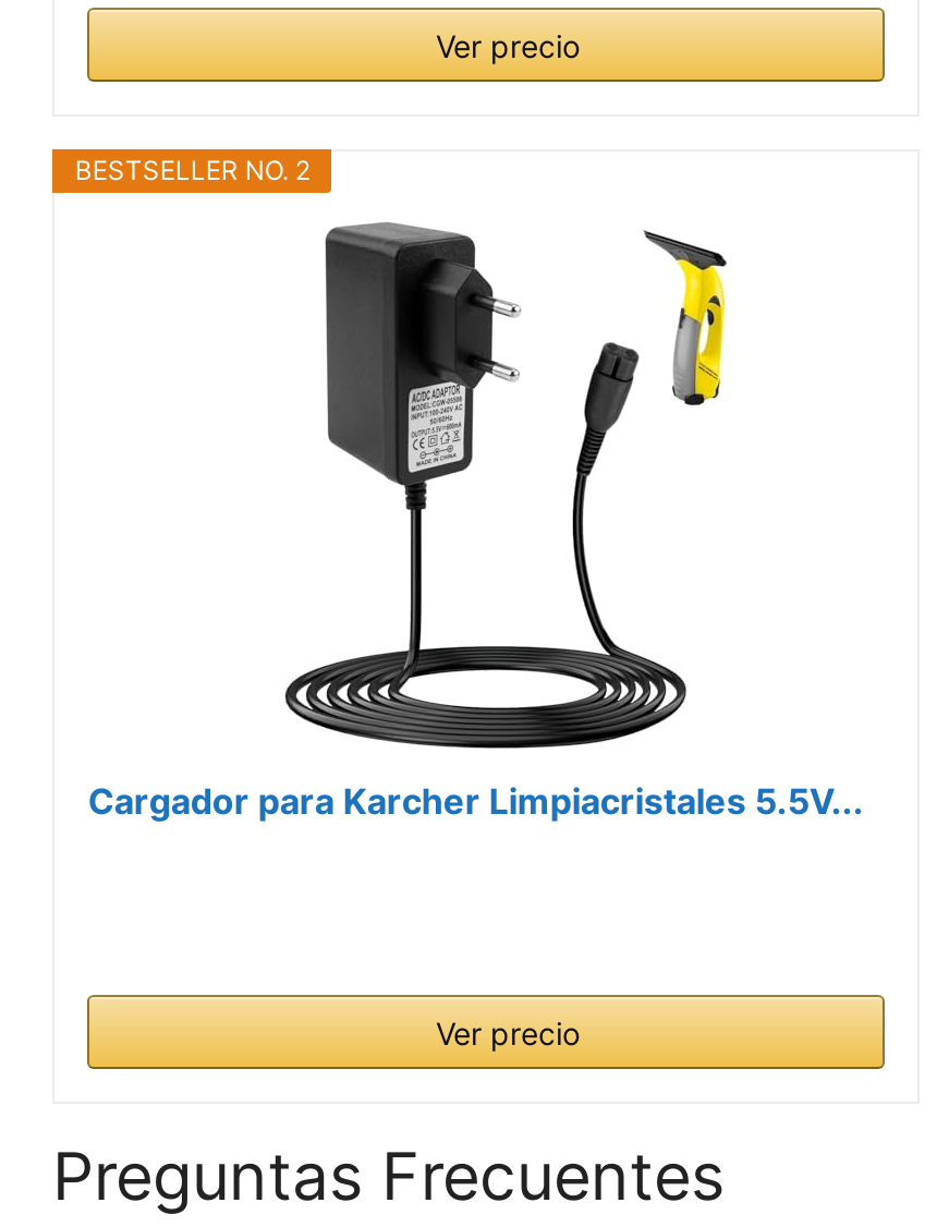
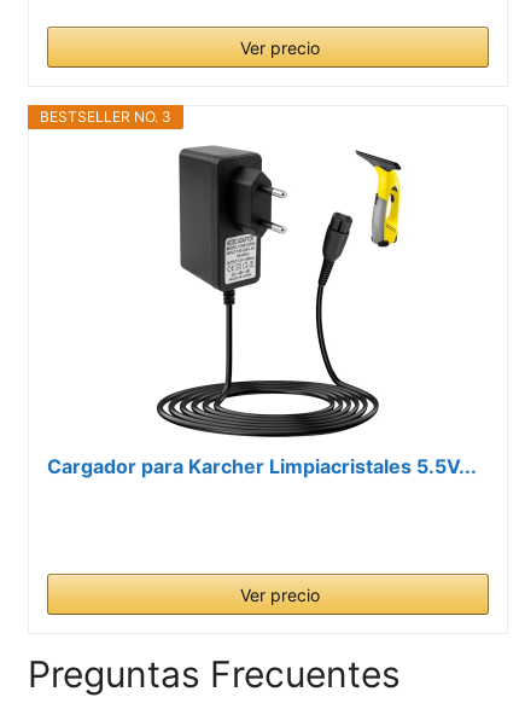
- BESTSELLER NO. 2
+ BESTSELLER NO. 3
